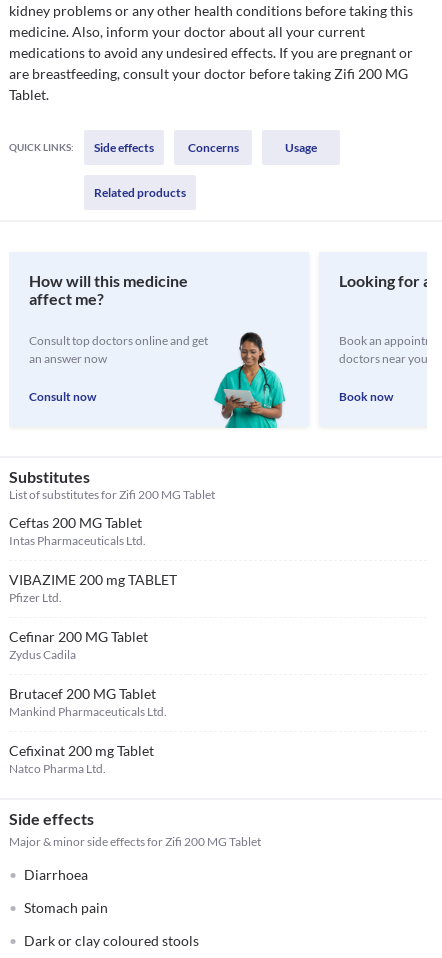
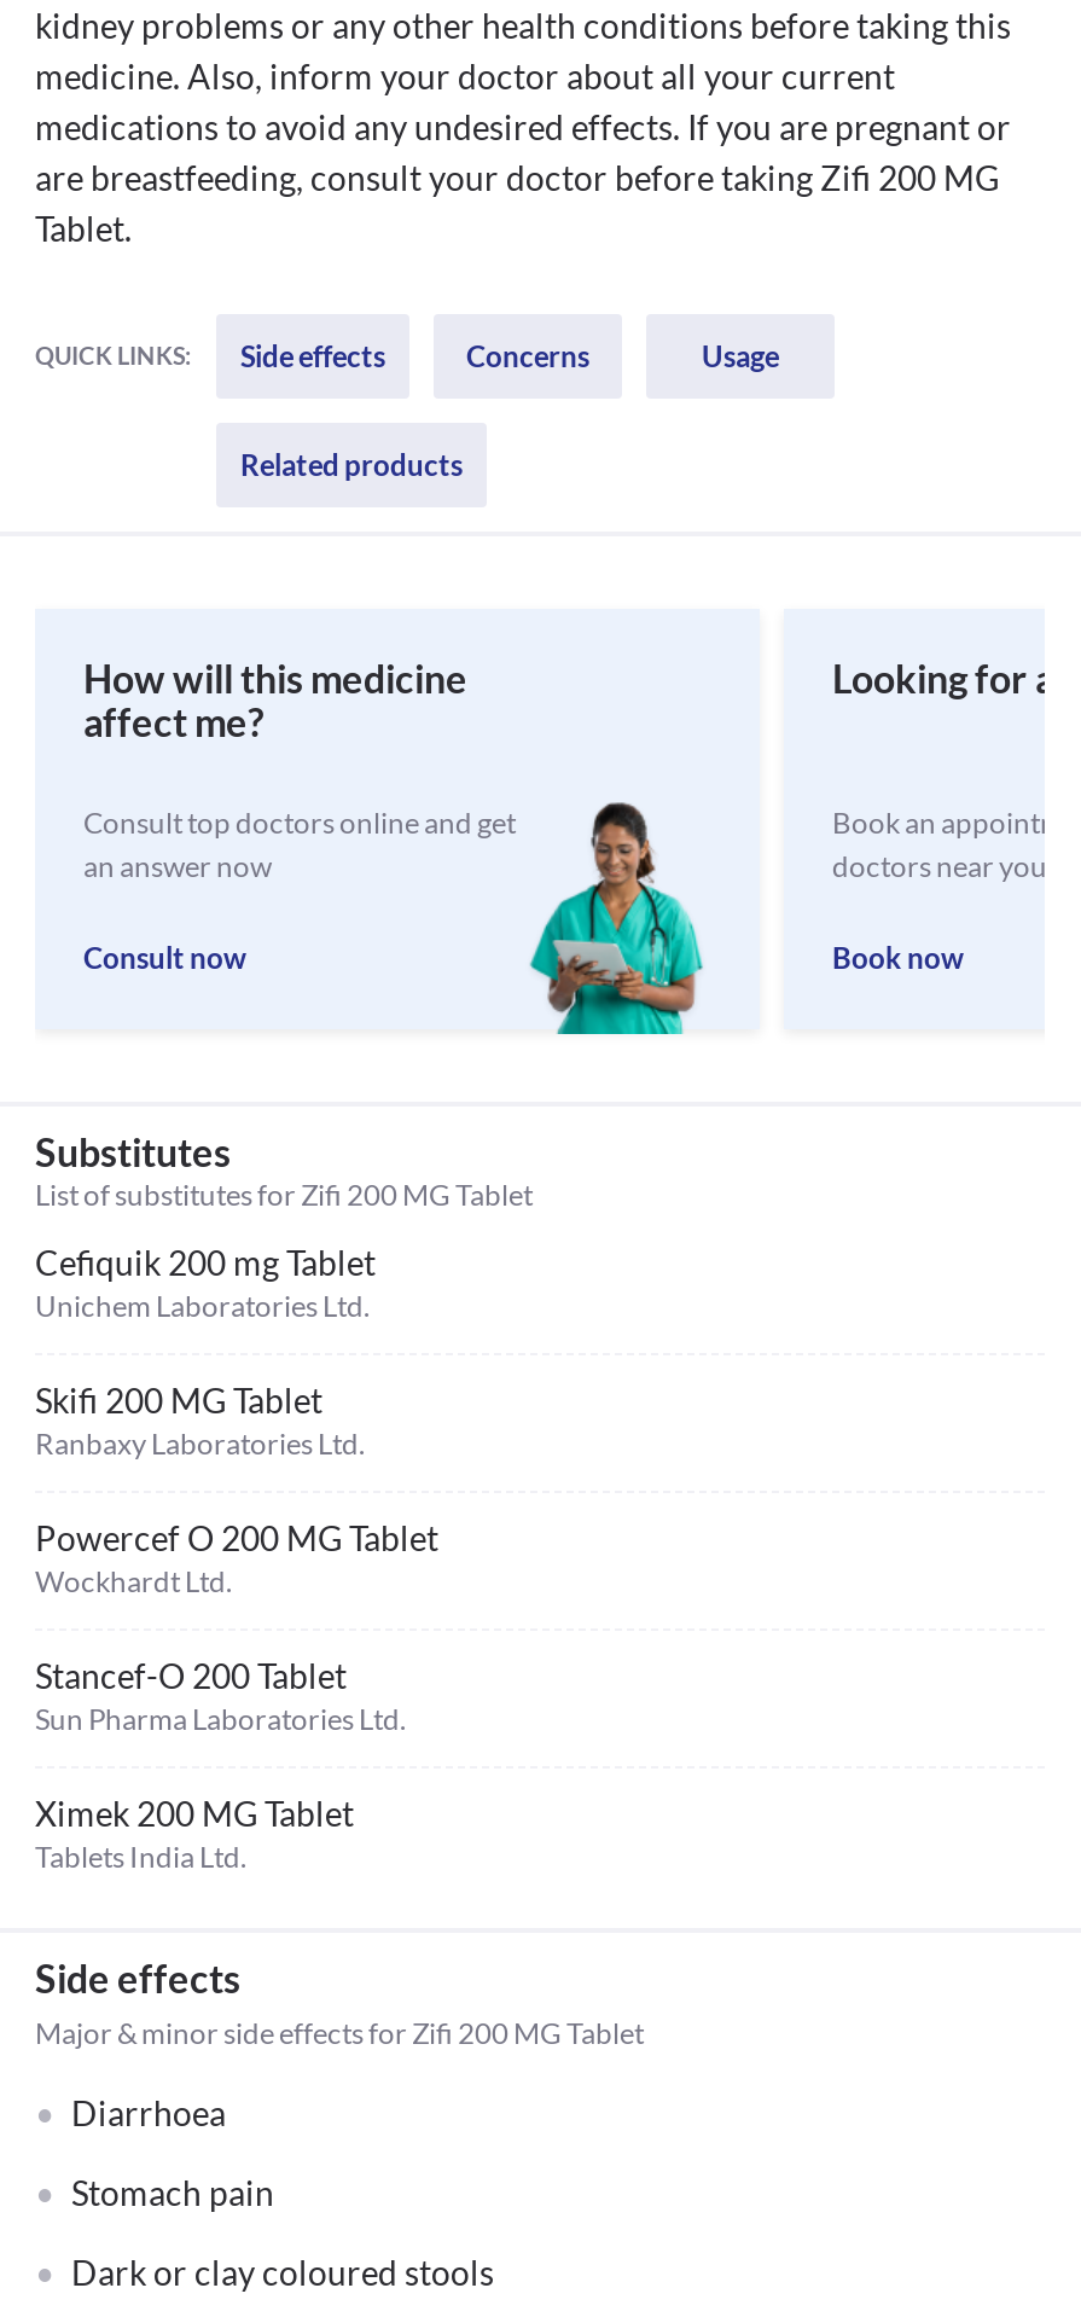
- Ceftas 200 MG Tablet
- Intas Pharmaceuticals Ltd.
+ Cefiquik 200 mg Tablet
+ Unichem Laboratories Ltd.

- VIBAZIME 200 mg TABLET
- Pfizer Ltd.
+ Skifi 200 MG Tablet
+ Ranbaxy Laboratories Ltd.

- Cefinar 200 MG Tablet
- Zydus Cadila
+ Powercef O 200 MG Tablet
+ Wockhardt Ltd.

- Brutacef 200 MG Tablet
- Mankind Pharmaceuticals Ltd.
+ Stancef-O 200 Tablet
+ Sun Pharma Laboratories Ltd.

- Cefixinat 200 mg Tablet
- Natco Pharma Ltd.
+ Ximek 200 MG Tablet
+ Tablets India Ltd.
